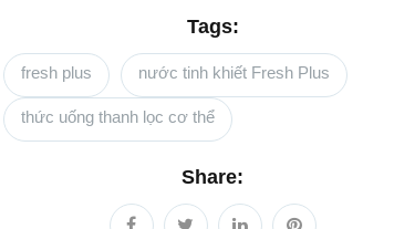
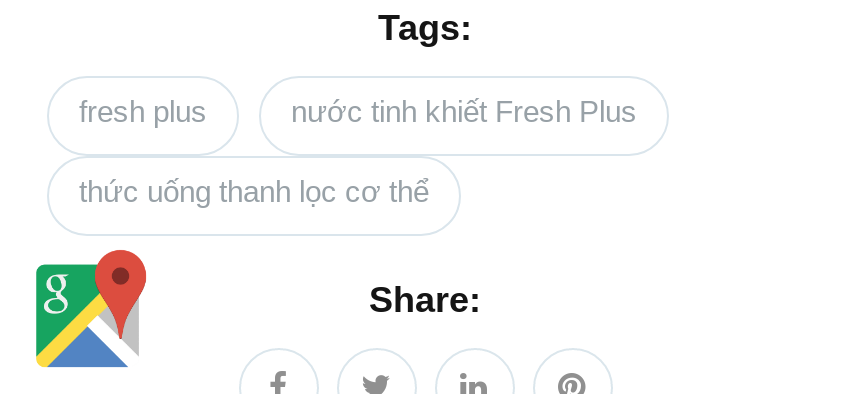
+ [image]
